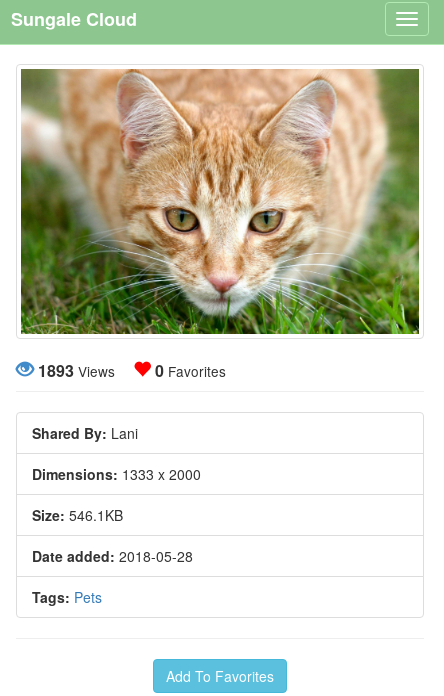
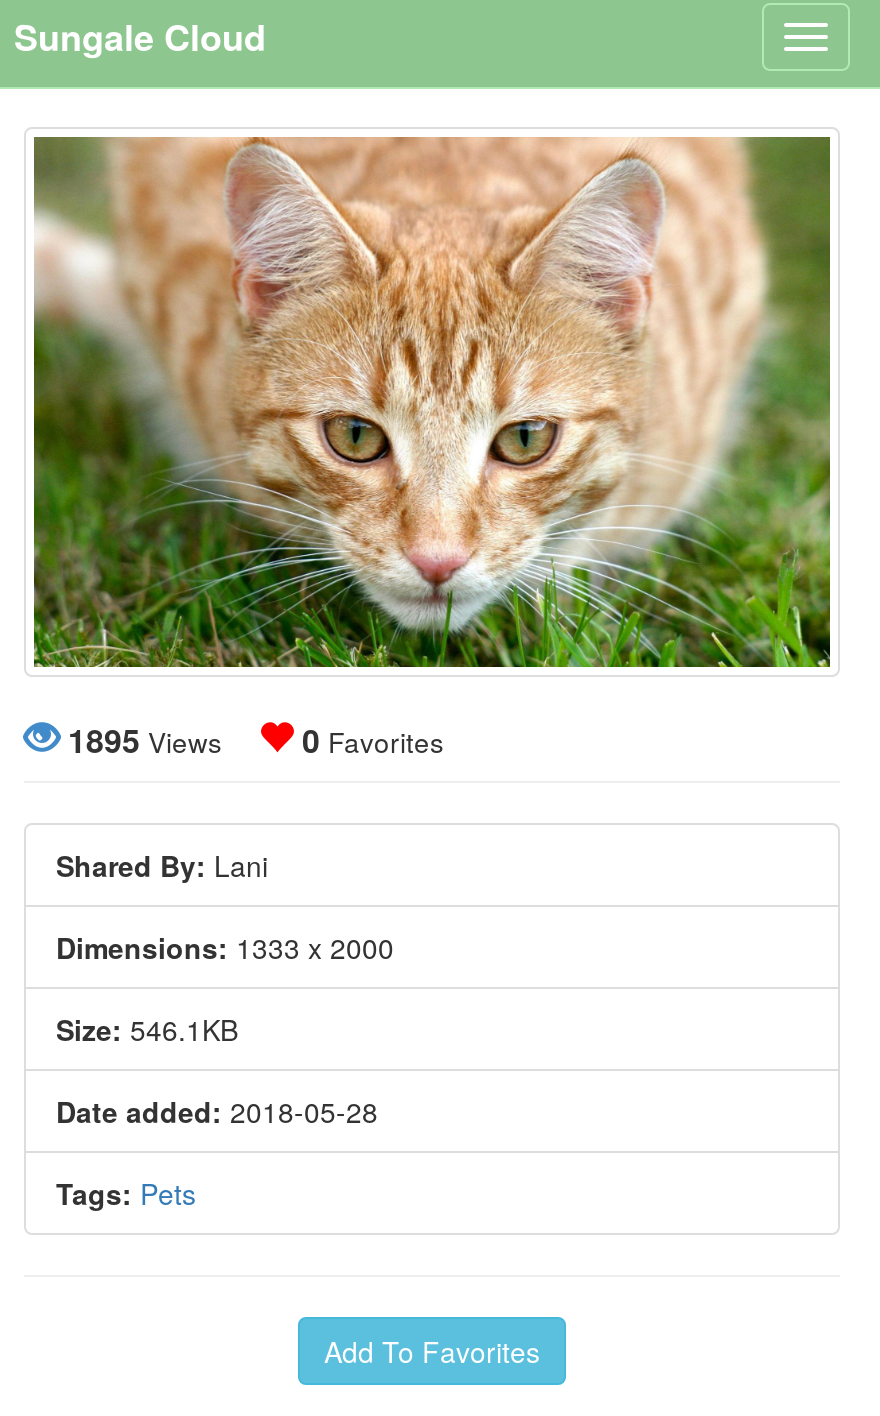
- 1893 Views 0 Favorites
+ 1895 Views 0 Favorites
